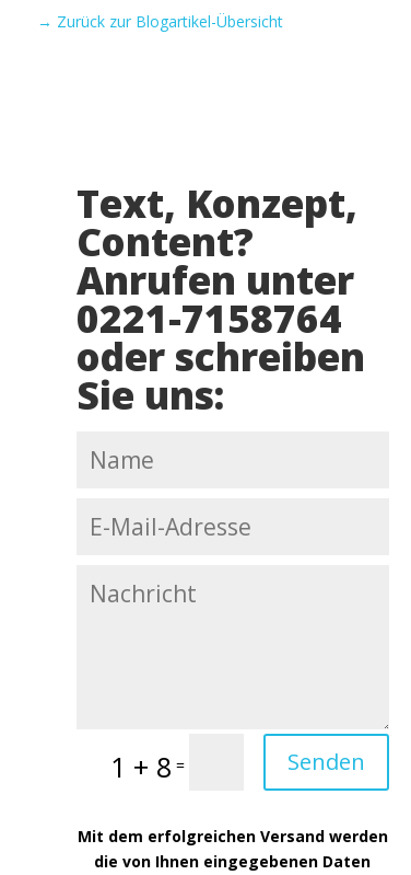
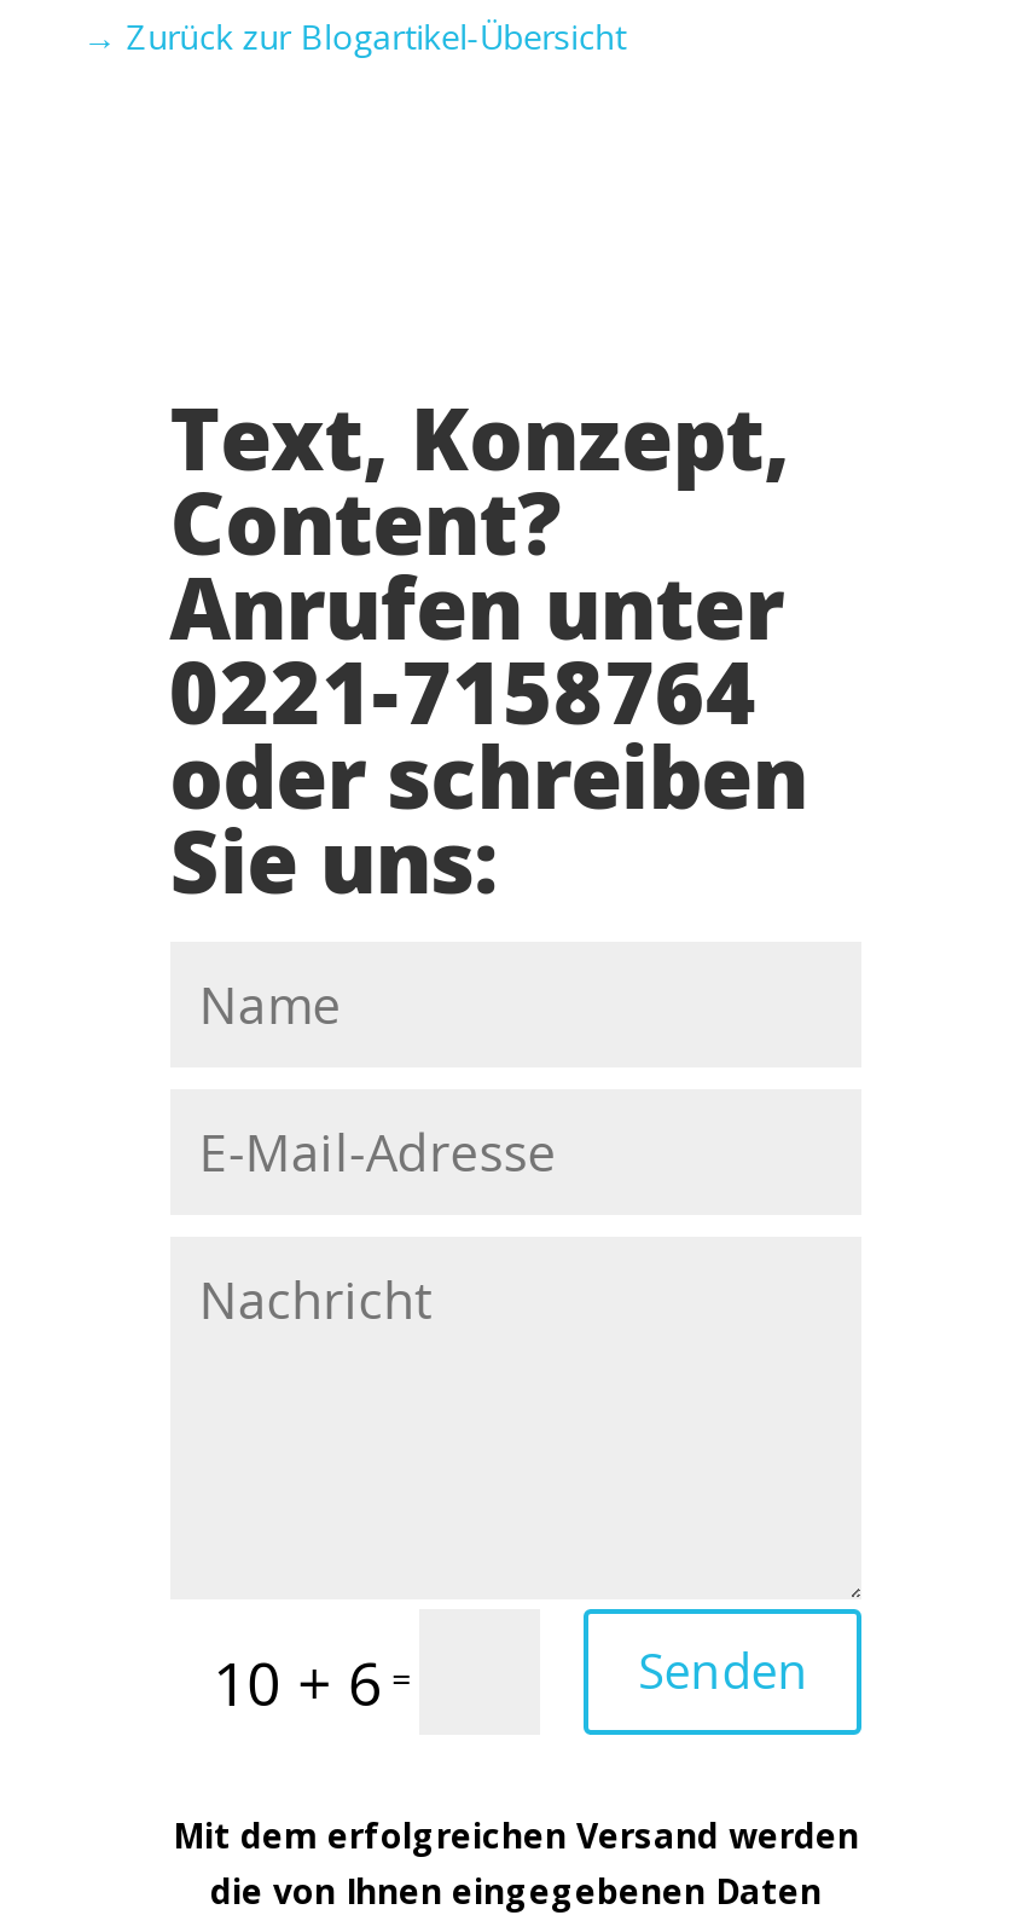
- 1 + 8 =
+ 10 + 6 =
